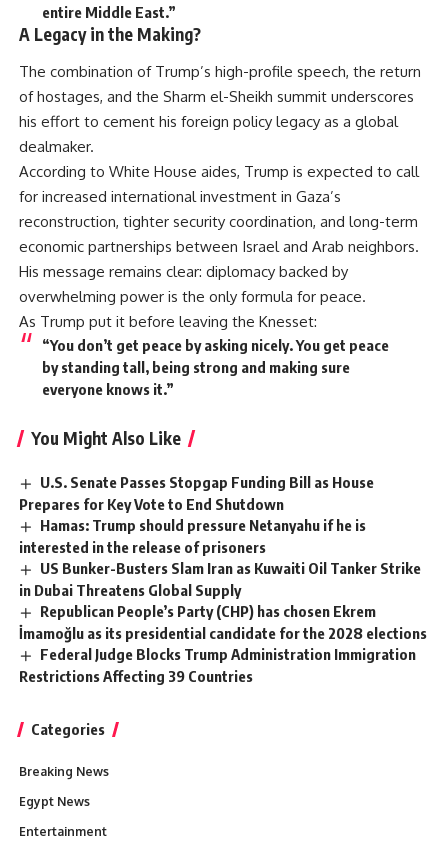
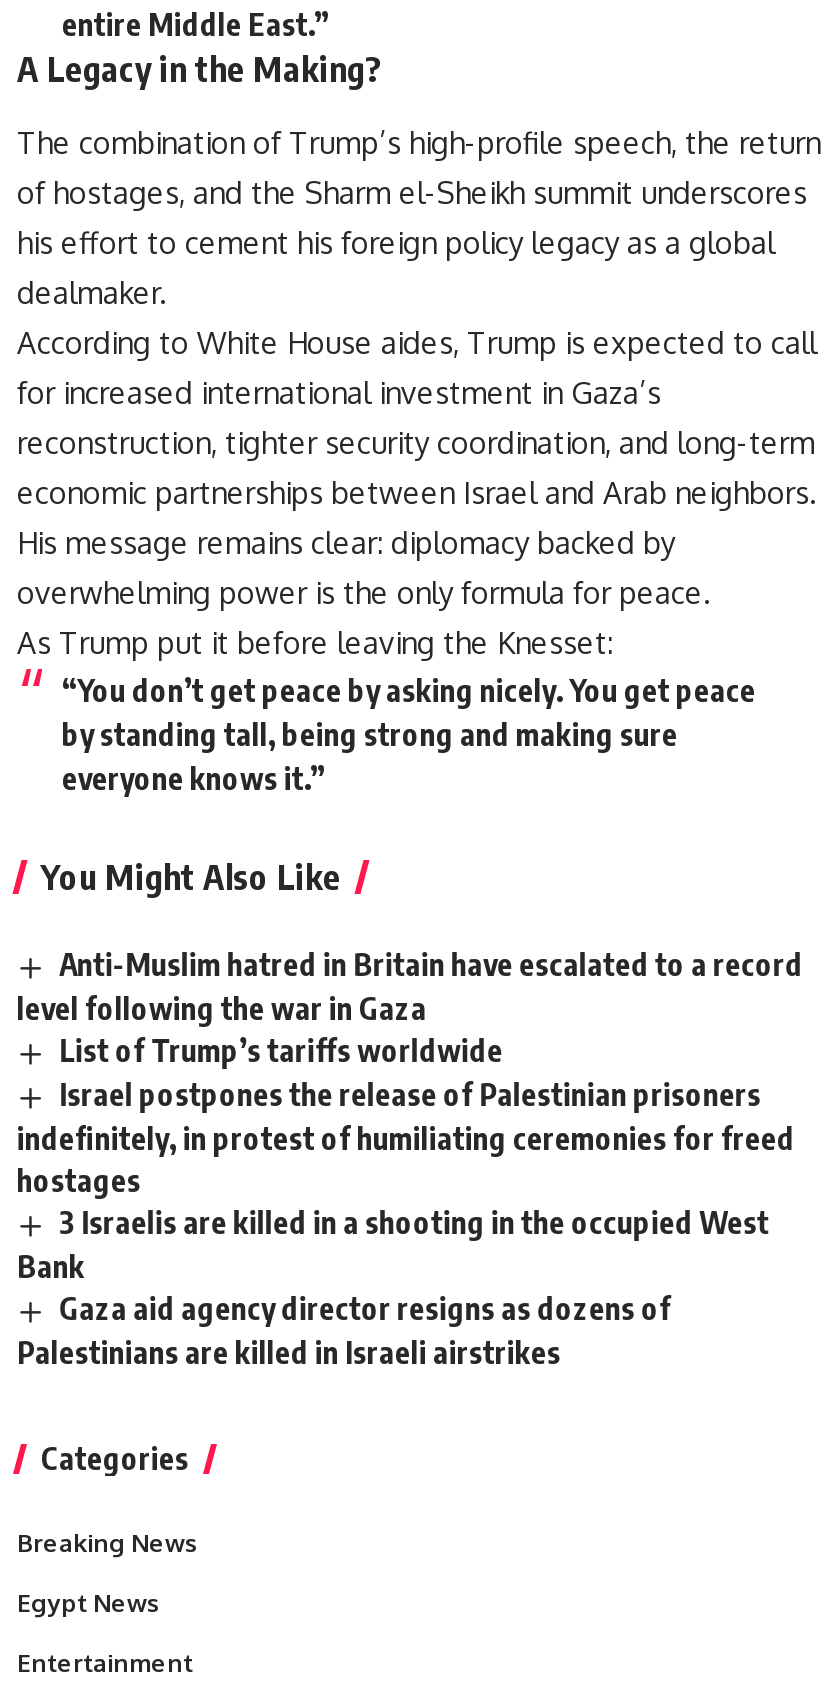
- U.S. Senate Passes Stopgap Funding Bill as House
- Prepares for Key Vote to End Shutdown
- Hamas: Trump should pressure Netanyahu if he is
- interested in the release of prisoners
- US Bunker-Busters Slam Iran as Kuwaiti Oil Tanker Strike
- in Dubai Threatens Global Supply
- Republican People’s Party (CHP) has chosen Ekrem
- İmamoğlu as its presidential candidate for the 2028 elections
- Federal Judge Blocks Trump Administration Immigration
- Restrictions Affecting 39 Countries
+ Anti-Muslim hatred in Britain have escalated to a record
+ level following the war in Gaza
+ List of Trump’s tariffs worldwide
+ Israel postpones the release of Palestinian prisoners
+ indefinitely, in protest of humiliating ceremonies for freed
+ hostages
+ 3 Israelis are killed in a shooting in the occupied West
+ Bank
+ Gaza aid agency director resigns as dozens of
+ Palestinians are killed in Israeli airstrikes
